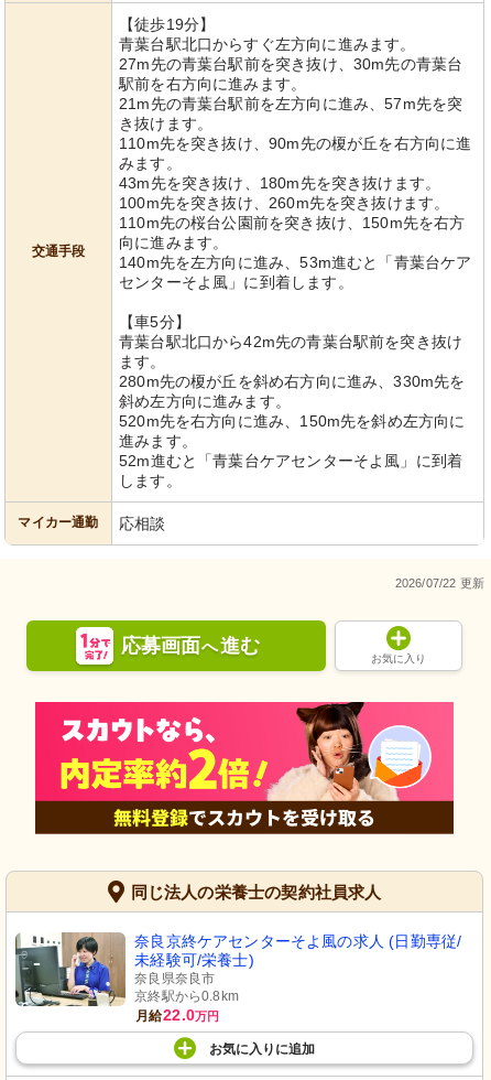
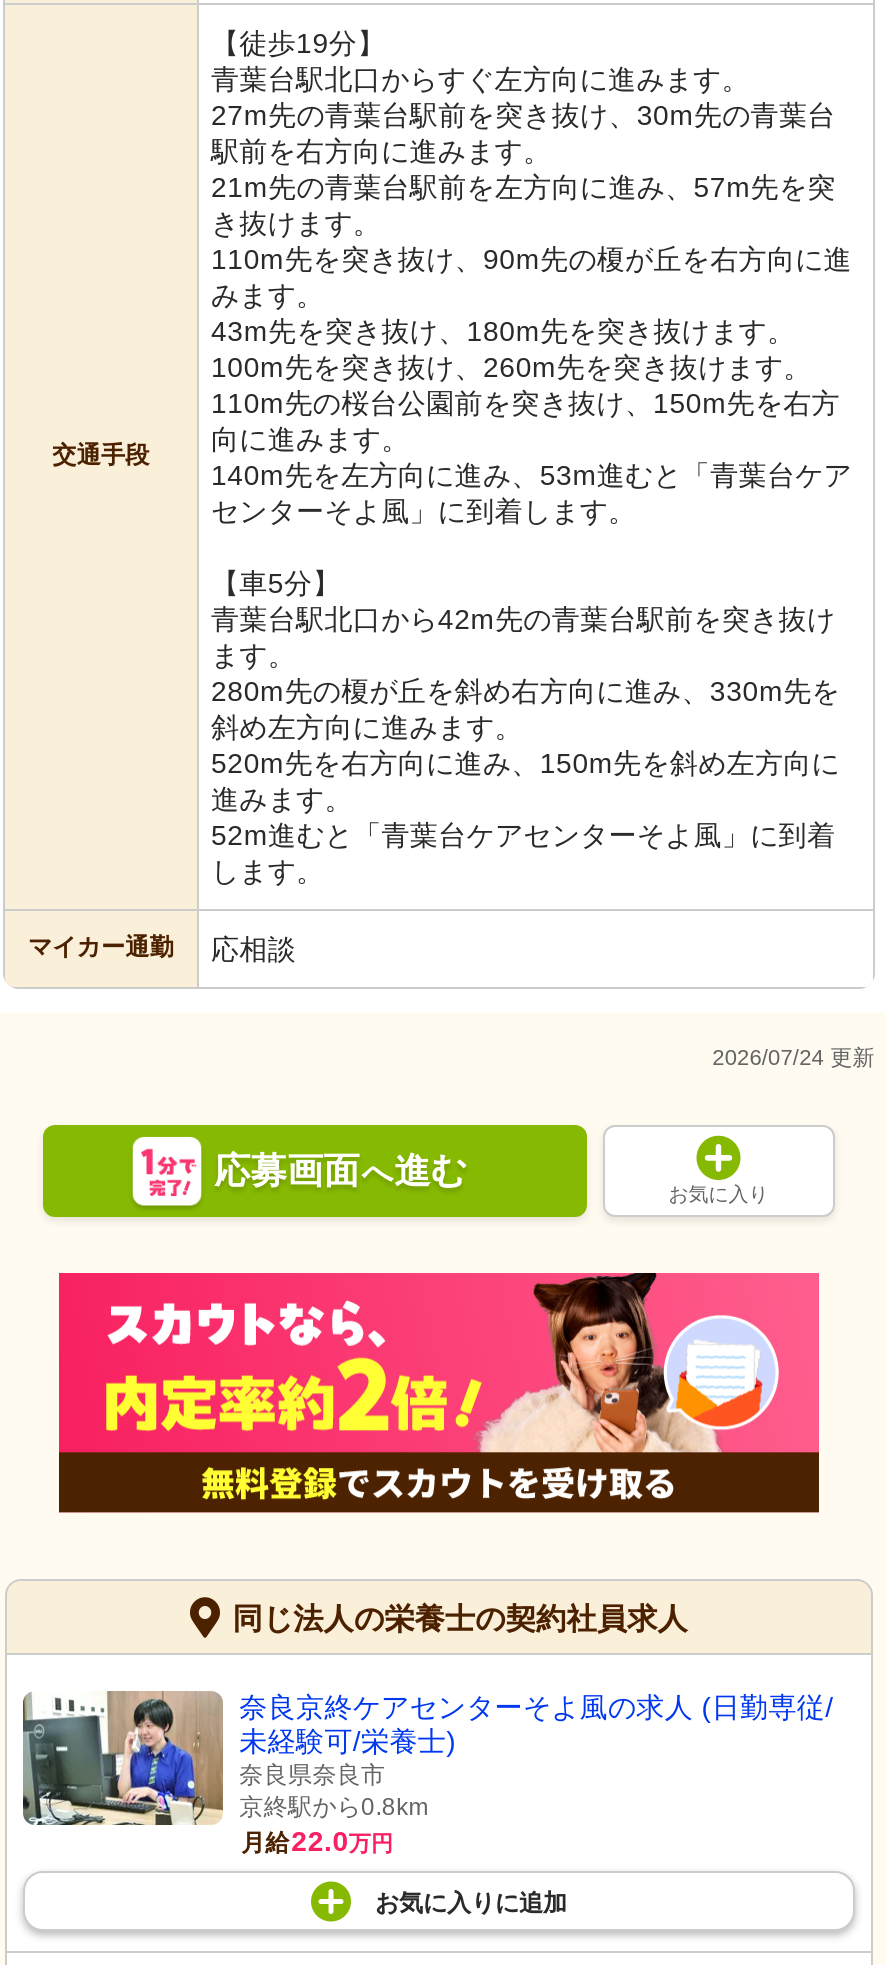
- 2026/07/22 更新
+ 2026/07/24 更新
